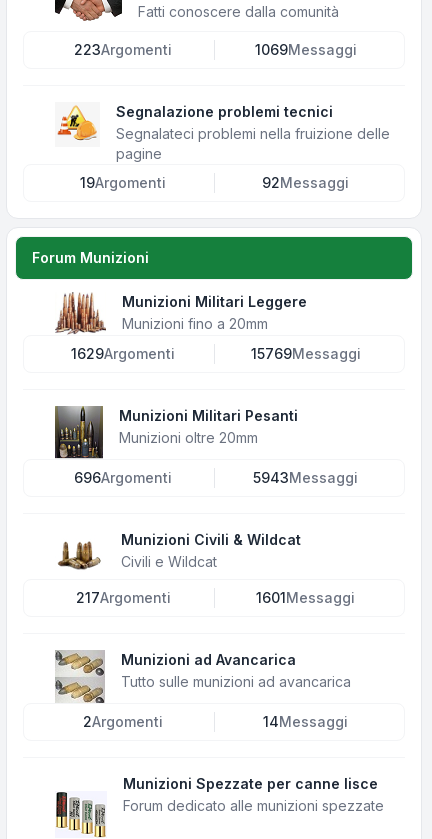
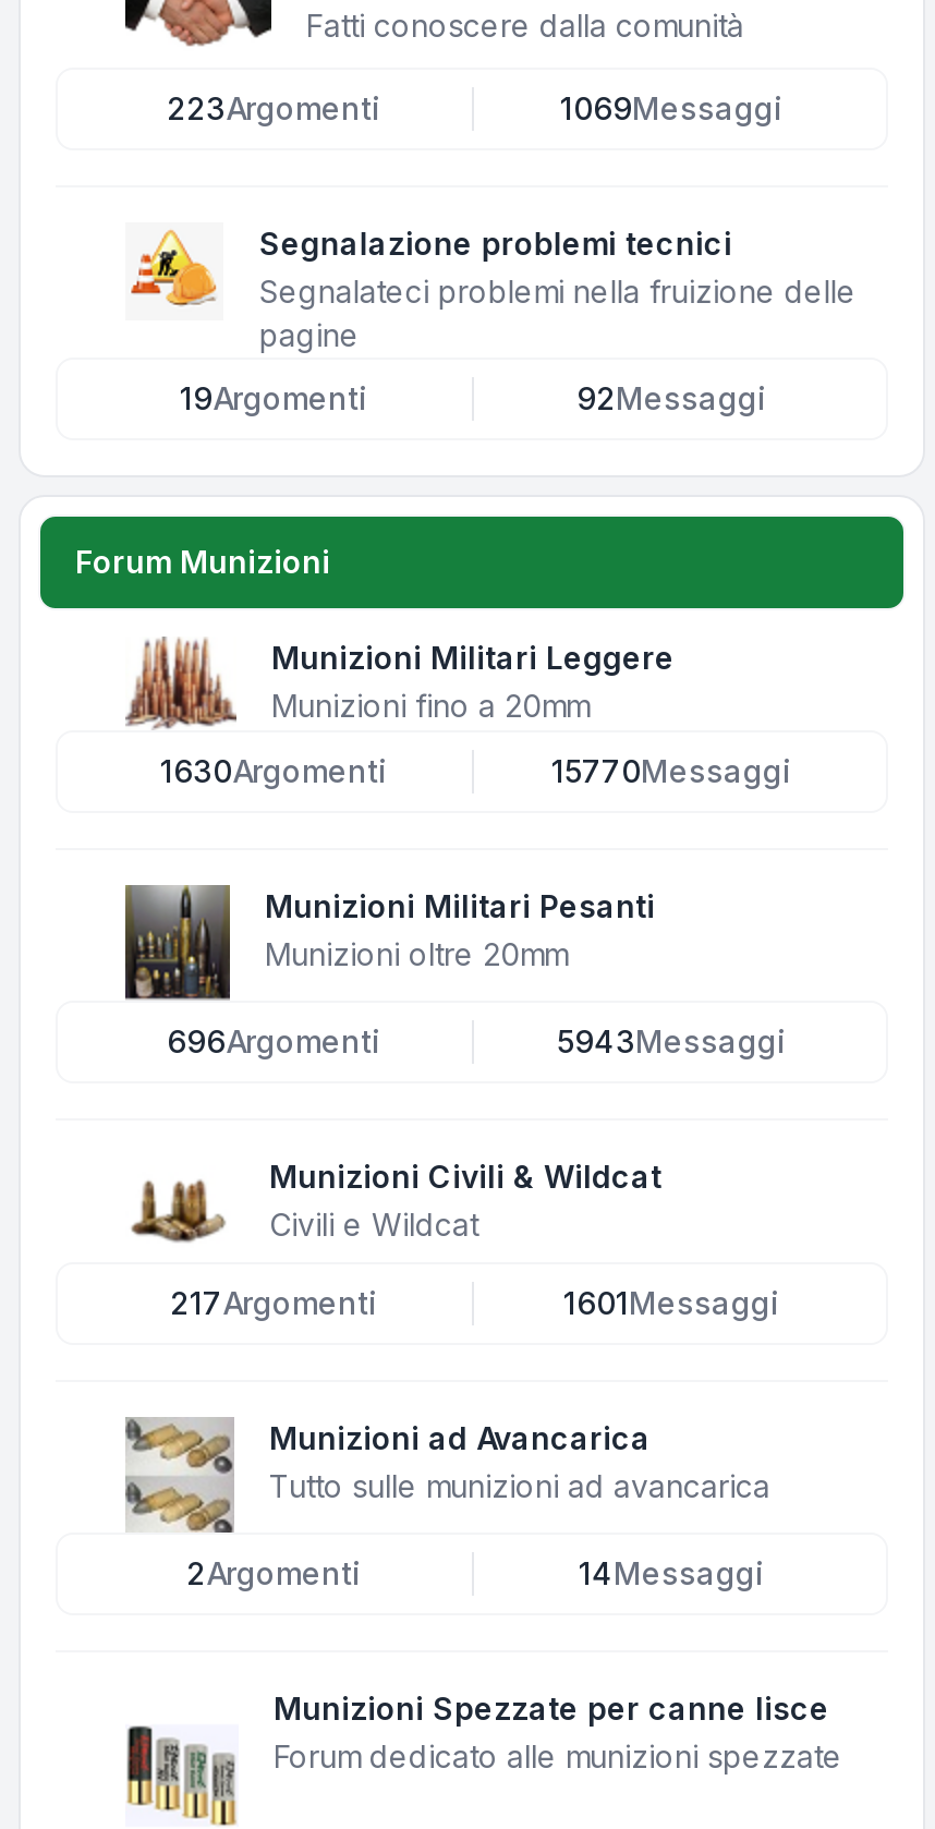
- 1629Argomenti
+ 1630Argomenti

- 15769Messaggi
+ 15770Messaggi
